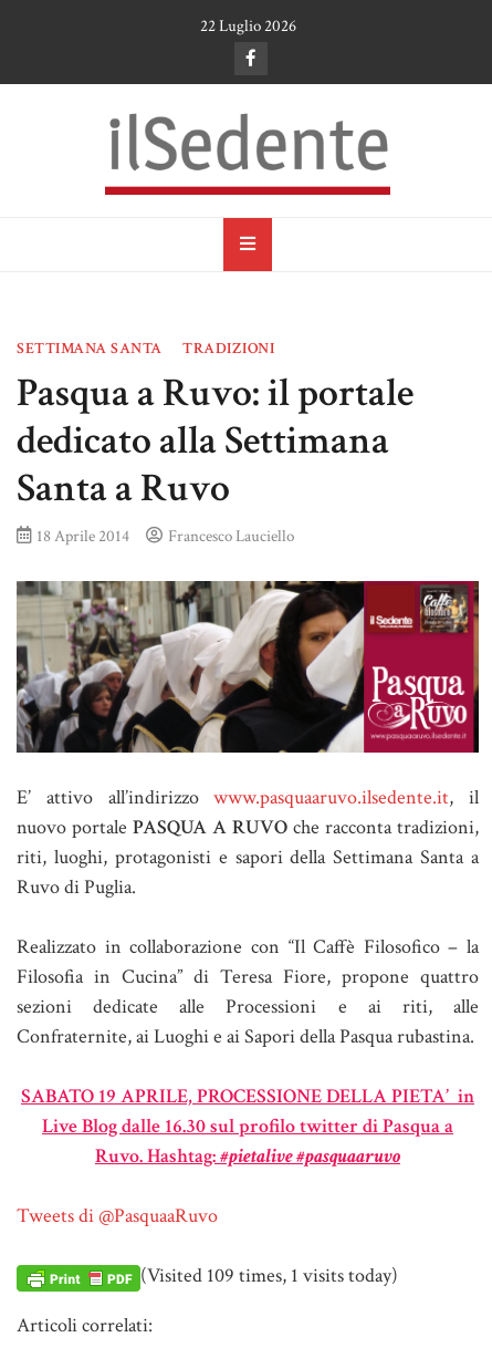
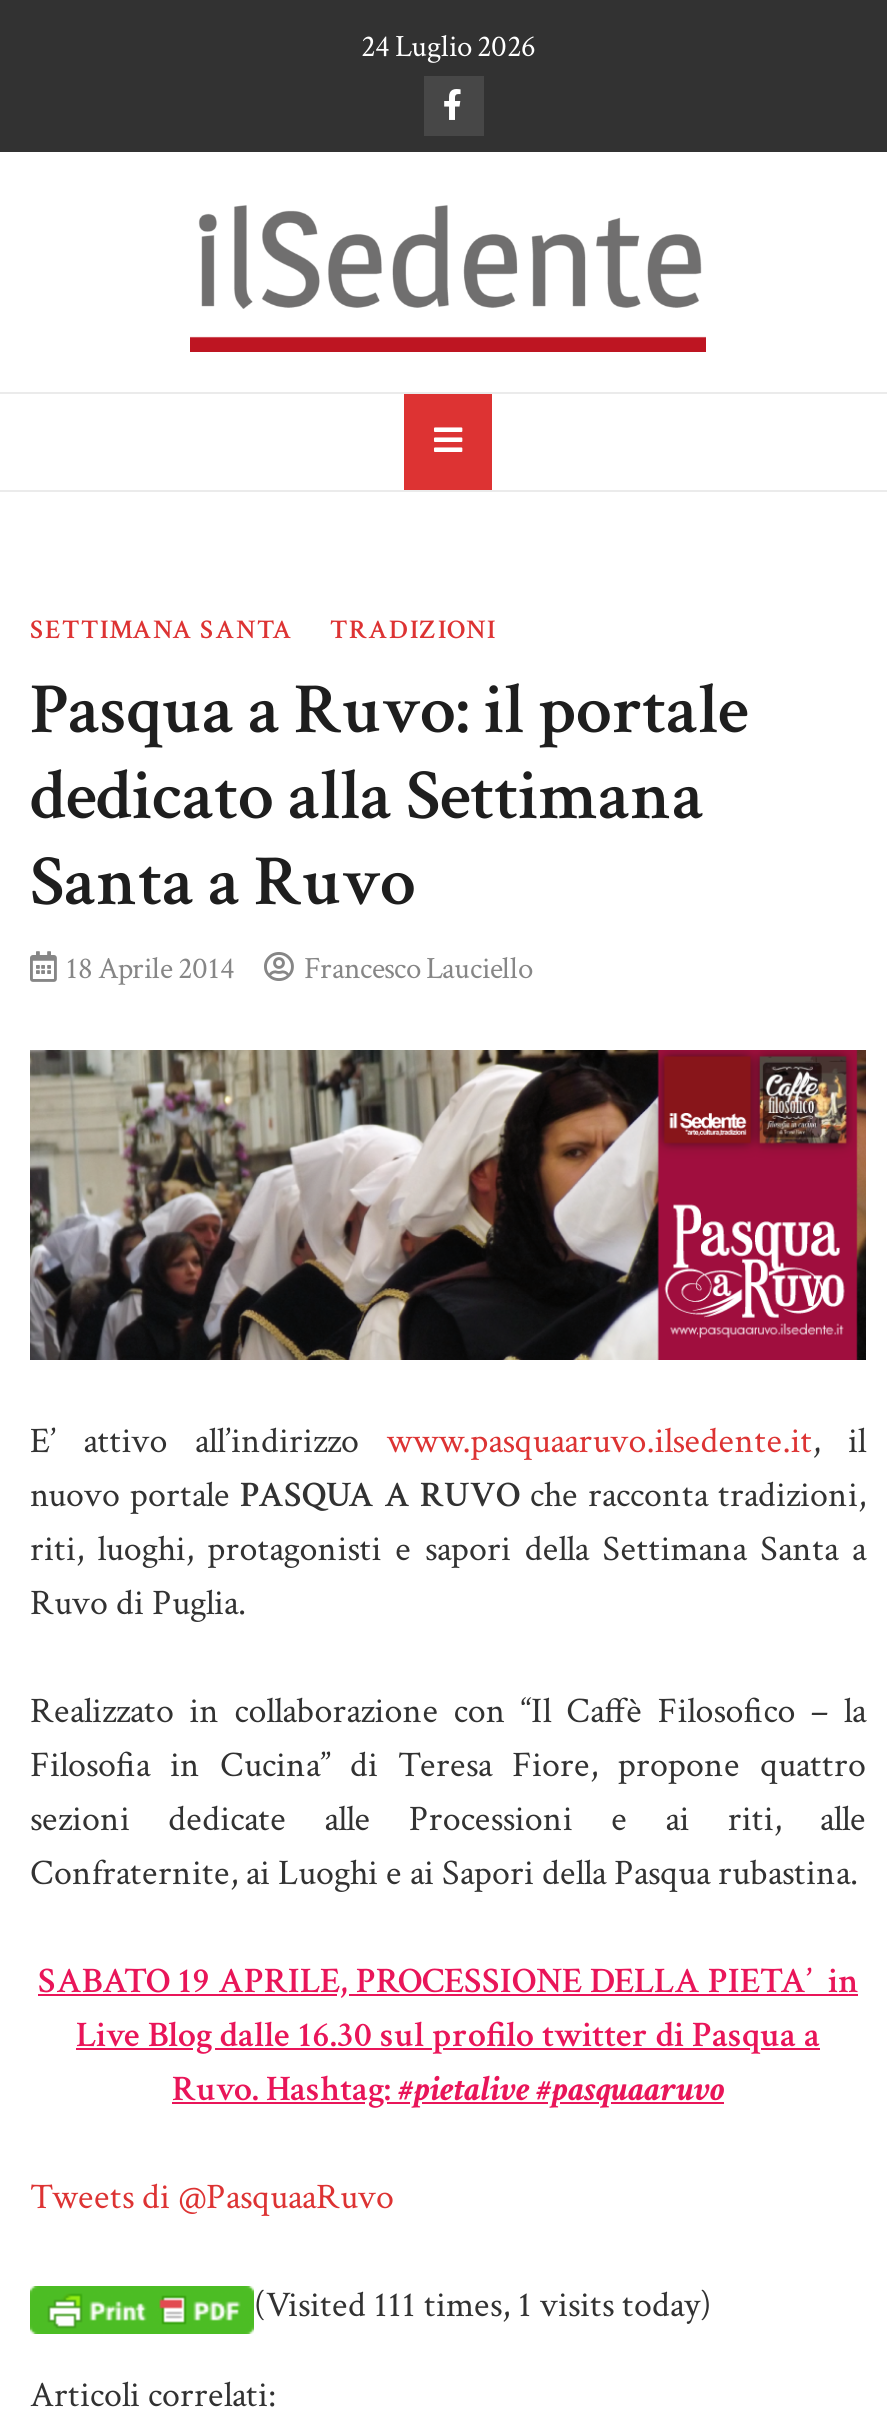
- 22 Luglio 2026
+ 24 Luglio 2026

- (Visited 109 times, 1 visits today)
+ (Visited 111 times, 1 visits today)
